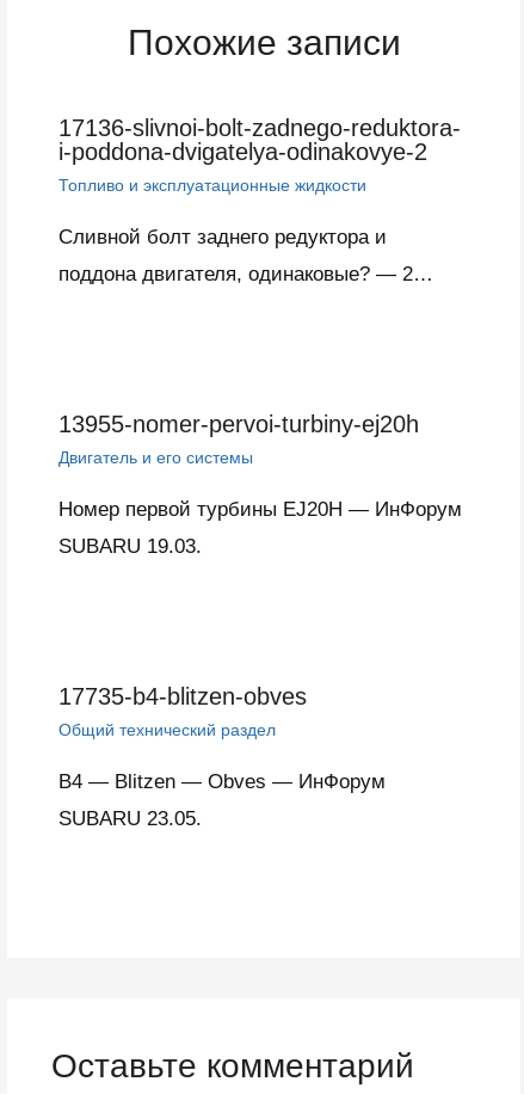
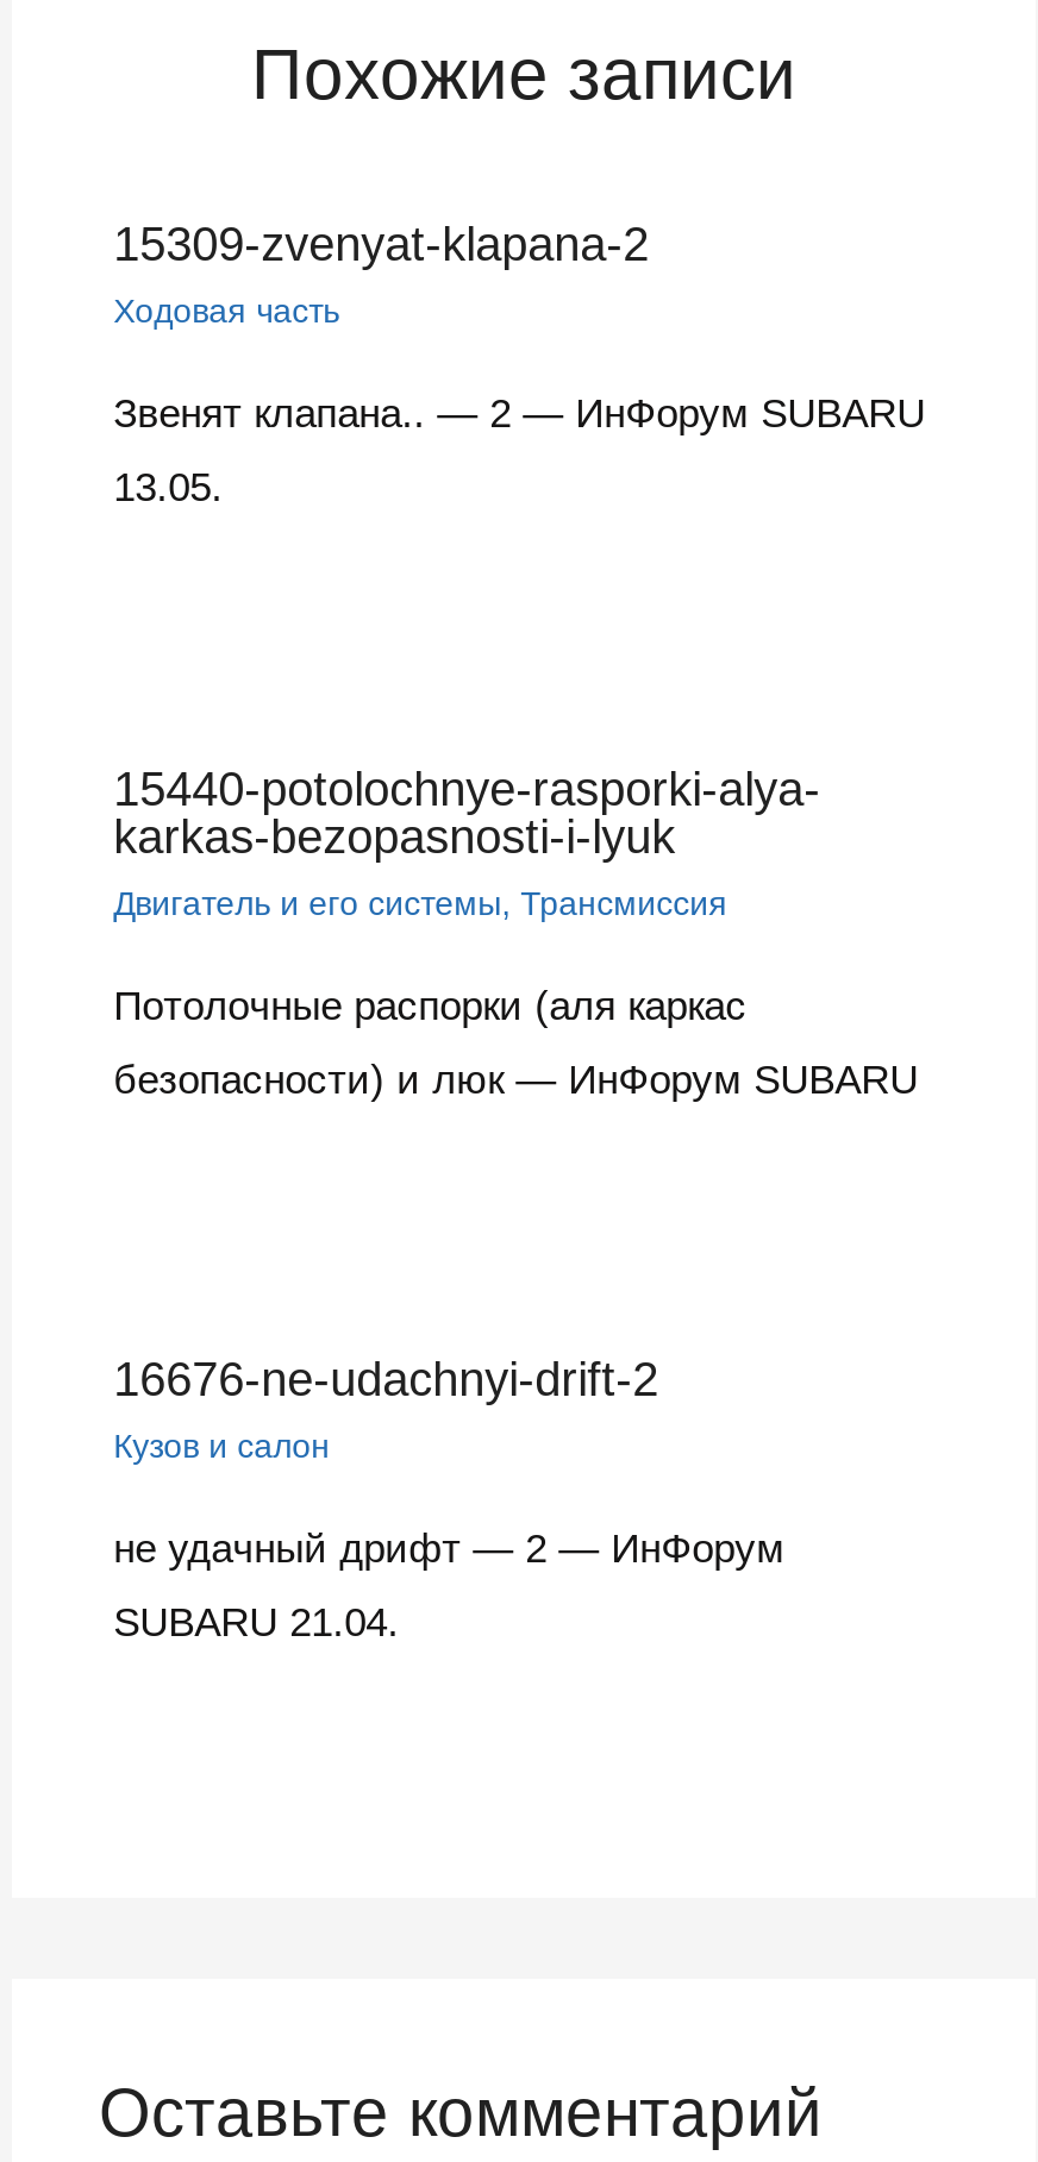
- 17136-slivnoi-bolt-zadnego-reduktora-
- i-poddona-dvigatelya-odinakovye-2
- Топливо и эксплуатационные жидкости
+ 15309-zvenyat-klapana-2
+ Ходовая часть

- Сливной болт заднего редуктора и
+ Звенят клапана.. — 2 — ИнФорум SUBARU

- поддона двигателя, одинаковые? — 2…
+ 13.05.

- 13955-nomer-pervoi-turbiny-ej20h
- Двигатель и его системы
+ 15440-potolochnye-rasporki-alya-
+ karkas-bezopasnosti-i-lyuk
+ Двигатель и его системы, Трансмиссия

- Номер первой турбины EJ20H — ИнФорум
+ Потолочные распорки (аля каркас

- SUBARU 19.03.
+ безопасности) и люк — ИнФорум SUBARU

- 17735-b4-blitzen-obves
- Общий технический раздел
+ 16676-ne-udachnyi-drift-2
+ Кузов и салон

- B4 — Blitzen — Obves — ИнФорум
+ не удачный дрифт — 2 — ИнФорум

- SUBARU 23.05.
+ SUBARU 21.04.
